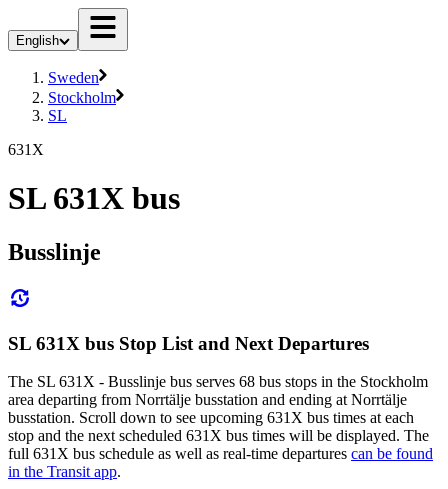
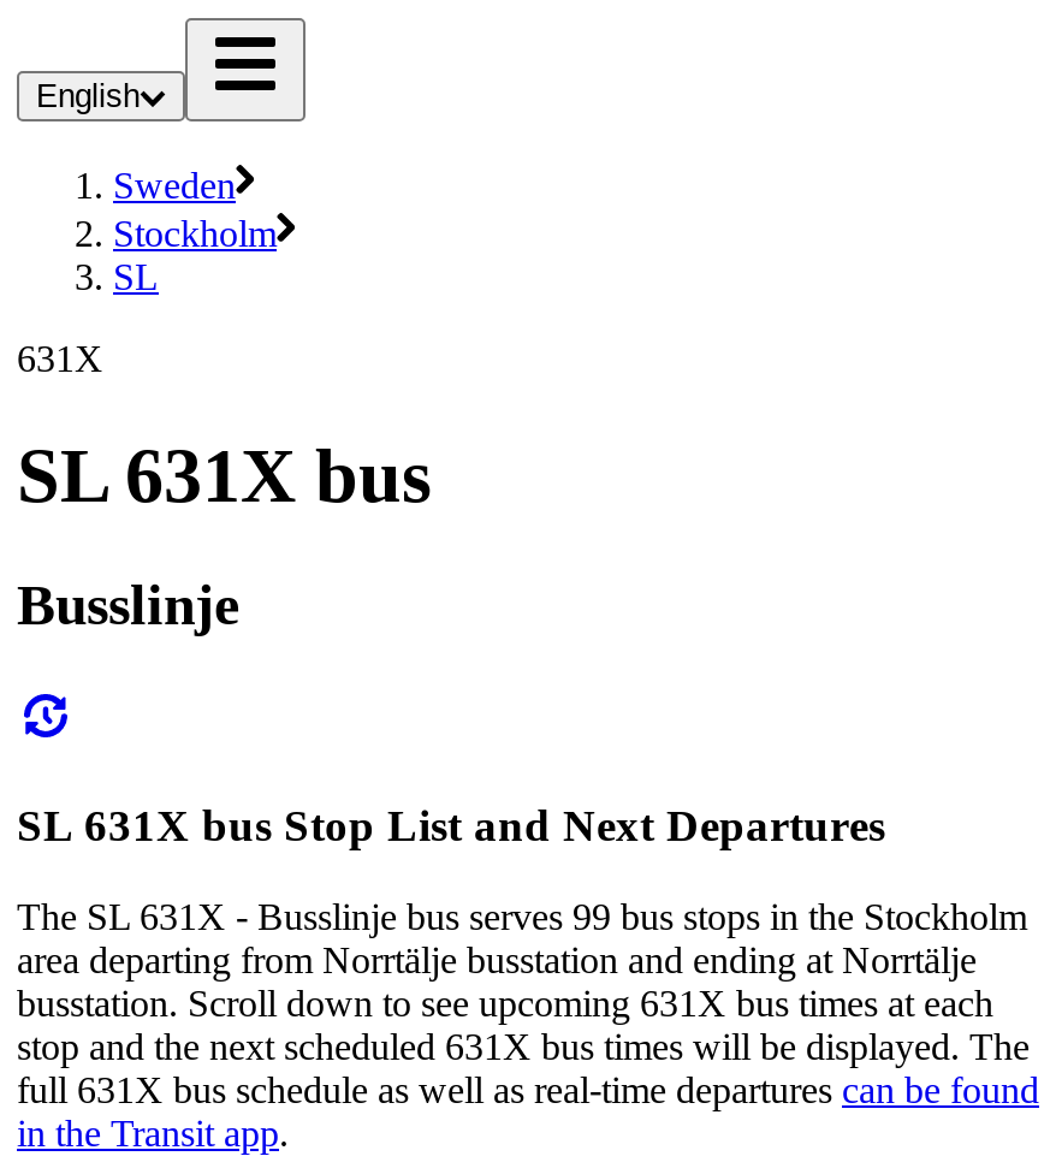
- The SL 631X - Busslinje bus serves 68 bus stops in the Stockholm
+ The SL 631X - Busslinje bus serves 99 bus stops in the Stockholm
